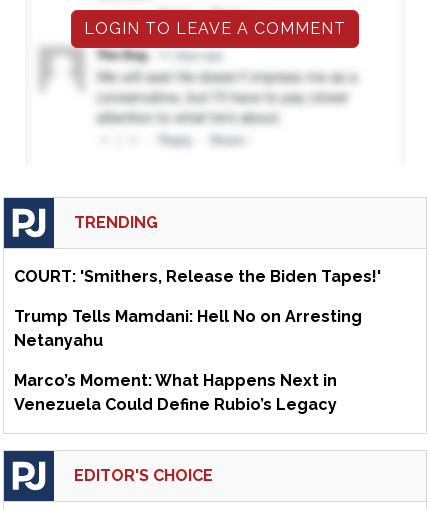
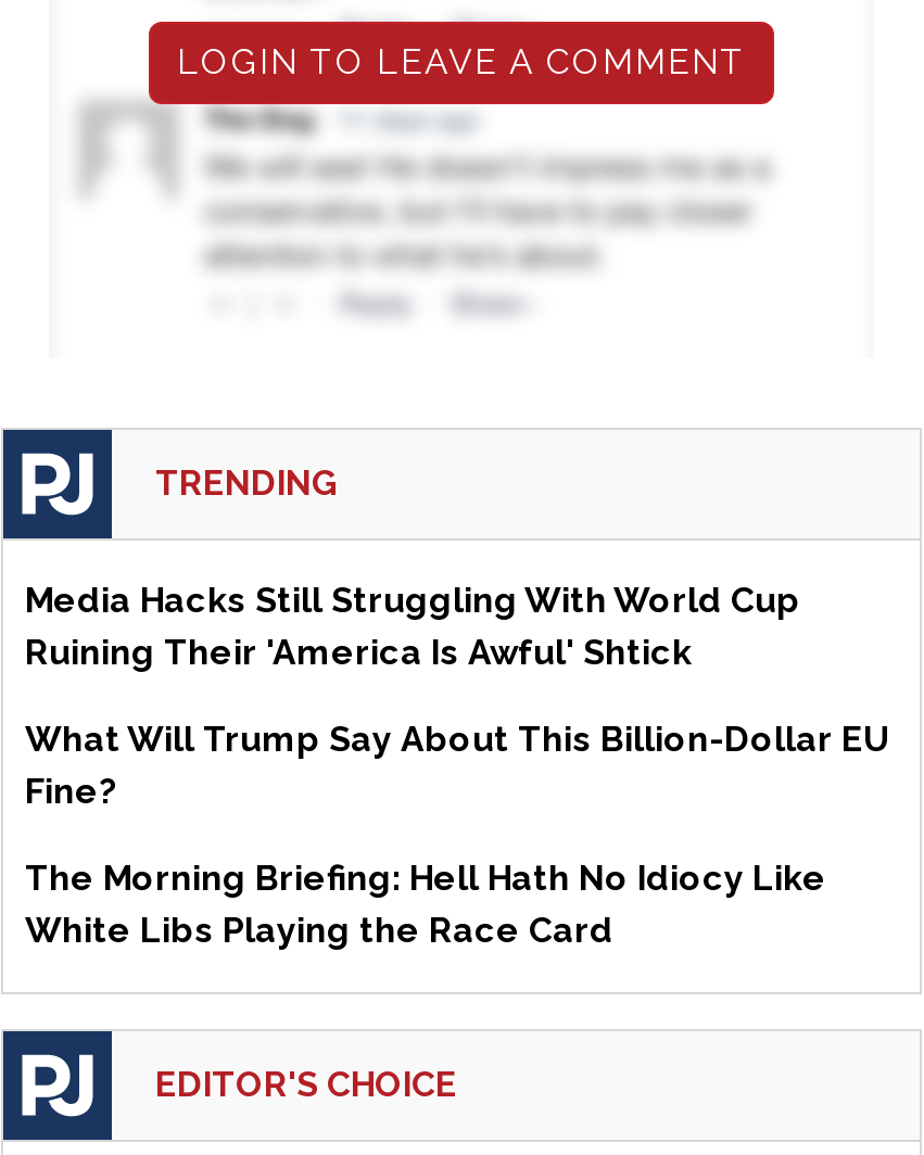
- COURT: 'Smithers, Release the Biden Tapes!'
+ Media Hacks Still Struggling With World Cup
+ Ruining Their 'America Is Awful' Shtick

- Trump Tells Mamdani: Hell No on Arresting
- Netanyahu
+ What Will Trump Say About This Billion-Dollar EU
+ Fine?

- Marco’s Moment: What Happens Next in
- Venezuela Could Define Rubio’s Legacy
+ The Morning Briefing: Hell Hath No Idiocy Like
+ White Libs Playing the Race Card
